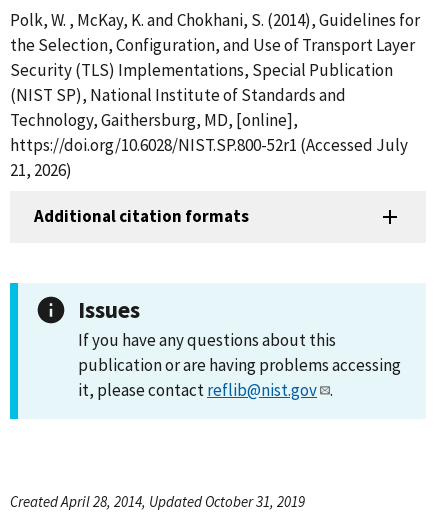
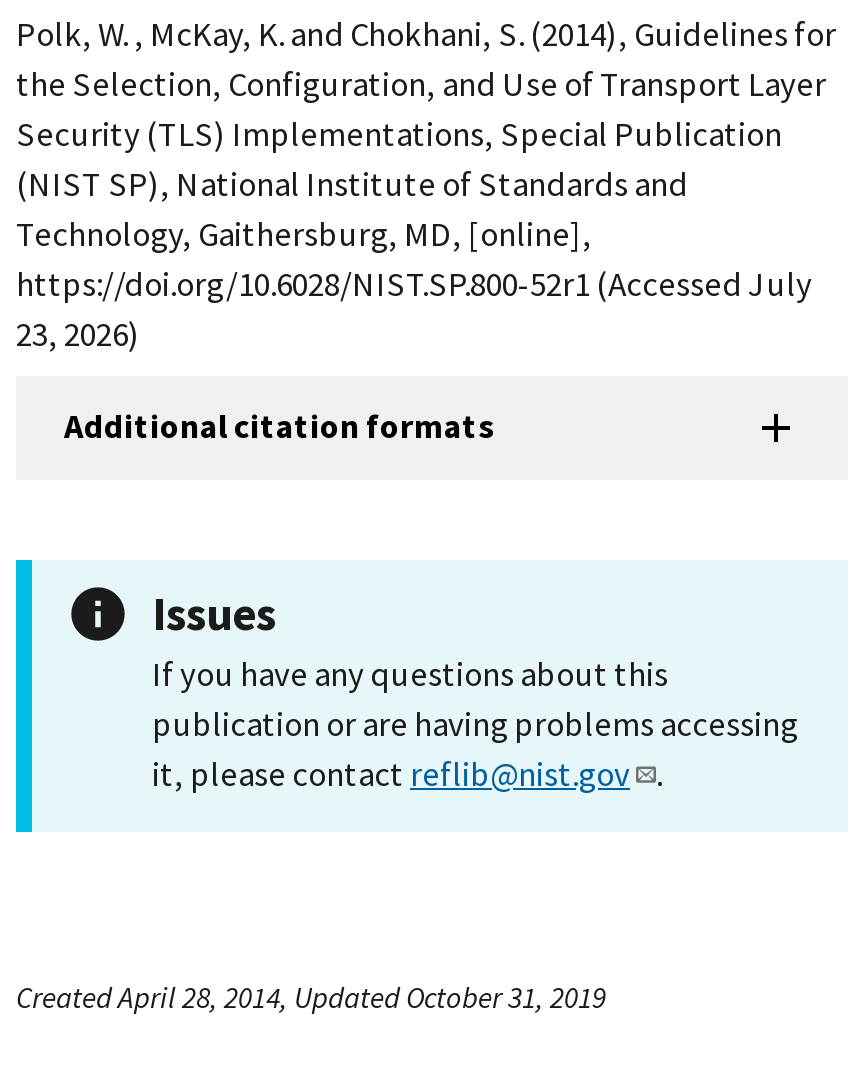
- 21, 2026)
+ 23, 2026)
